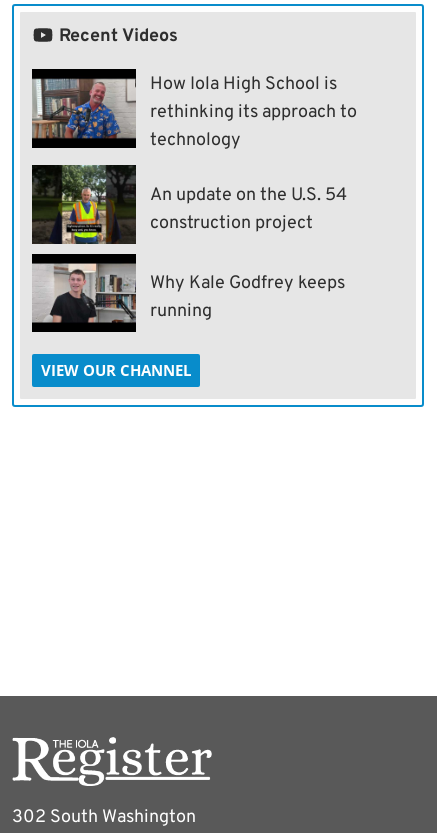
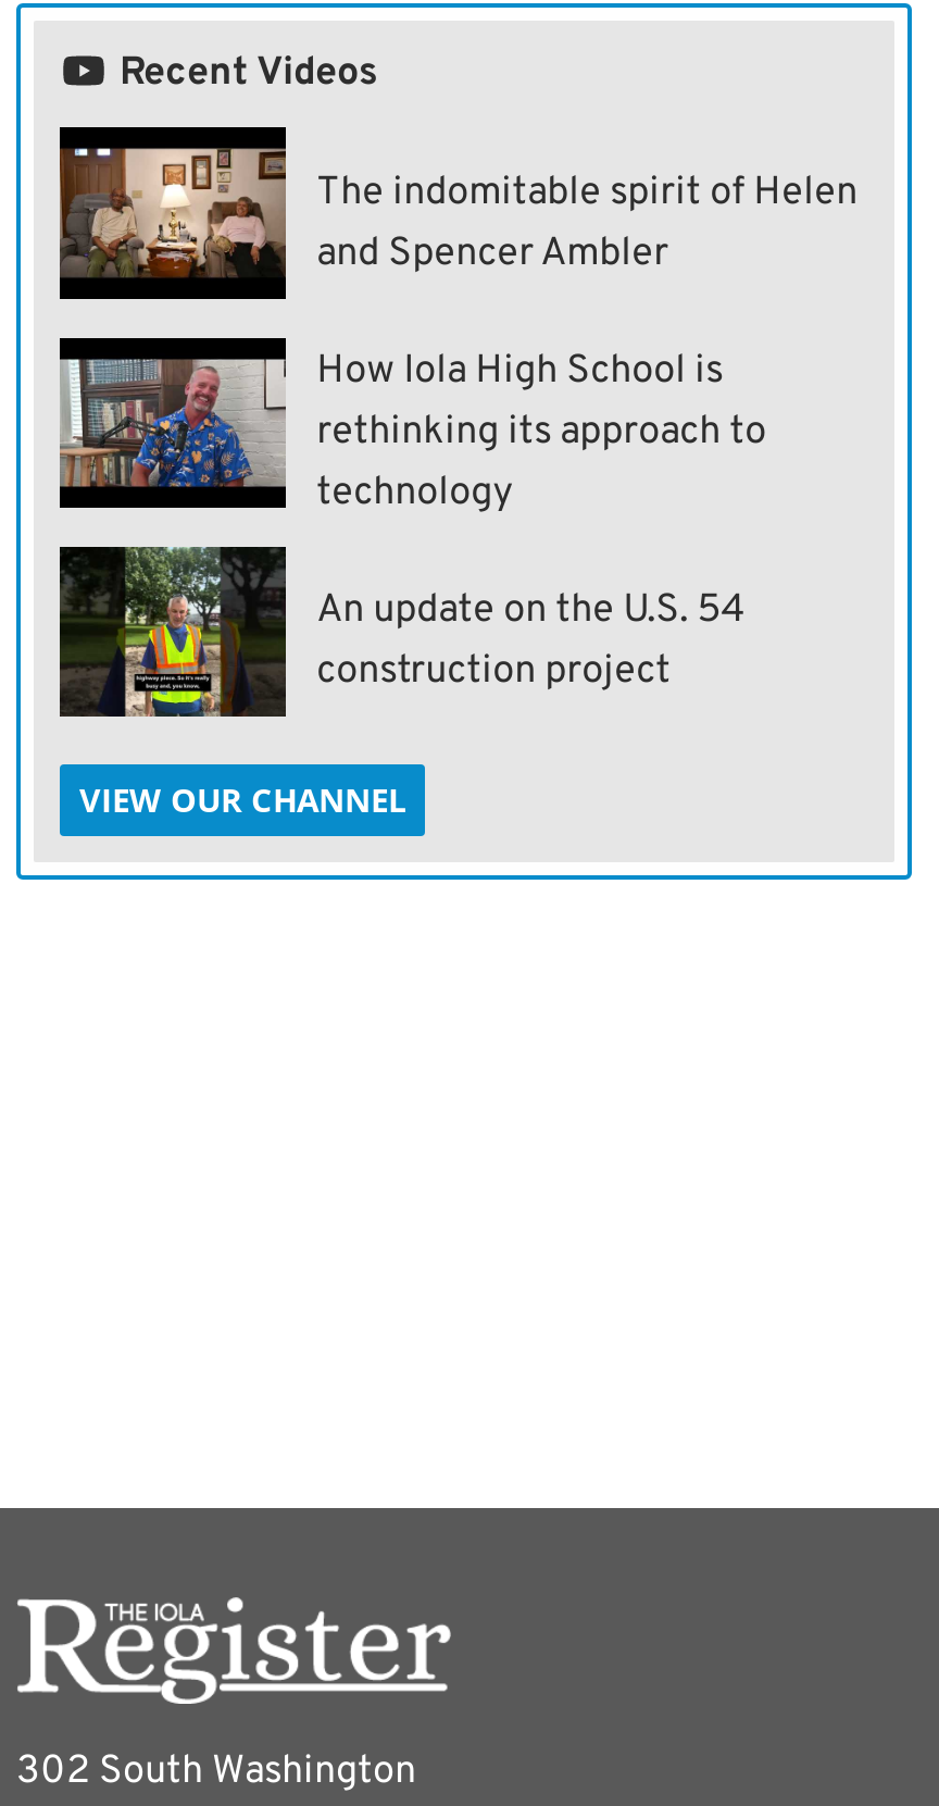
+ [image]
+ The indomitable spirit of Helen
+ and Spencer Ambler

moved down: [image] | How Iola High School is | rethinking its approach to | technology | An update on the U.S. 54 | construction project

- [image]
- Why Kale Godfrey keeps
- running
